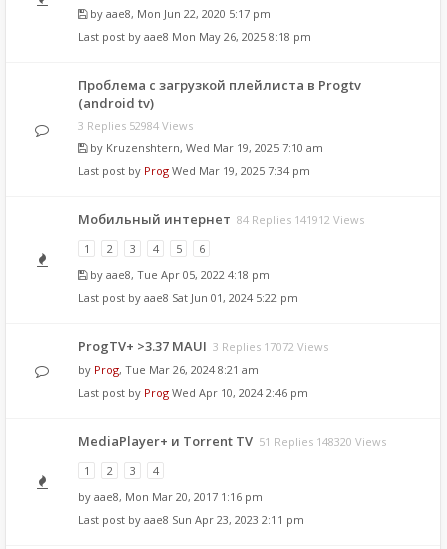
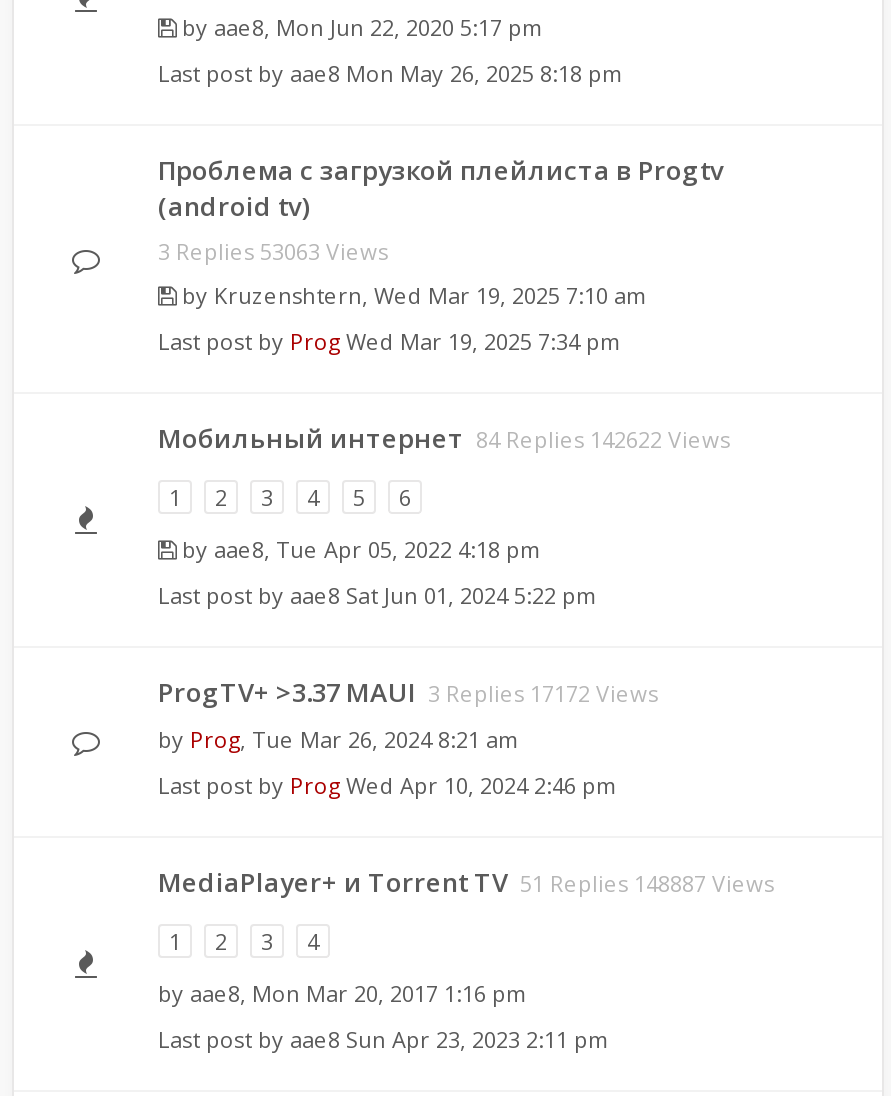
- 3 Replies 52984 Views
+ 3 Replies 53063 Views

- Мобильный интернет 84 Replies 141912 Views
+ Мобильный интернет 84 Replies 142622 Views

- ProgTV+ >3.37 MAUI 3 Replies 17072 Views
+ ProgTV+ >3.37 MAUI 3 Replies 17172 Views

- MediaPlayer+ и Torrent TV 51 Replies 148320 Views
+ MediaPlayer+ и Torrent TV 51 Replies 148887 Views
